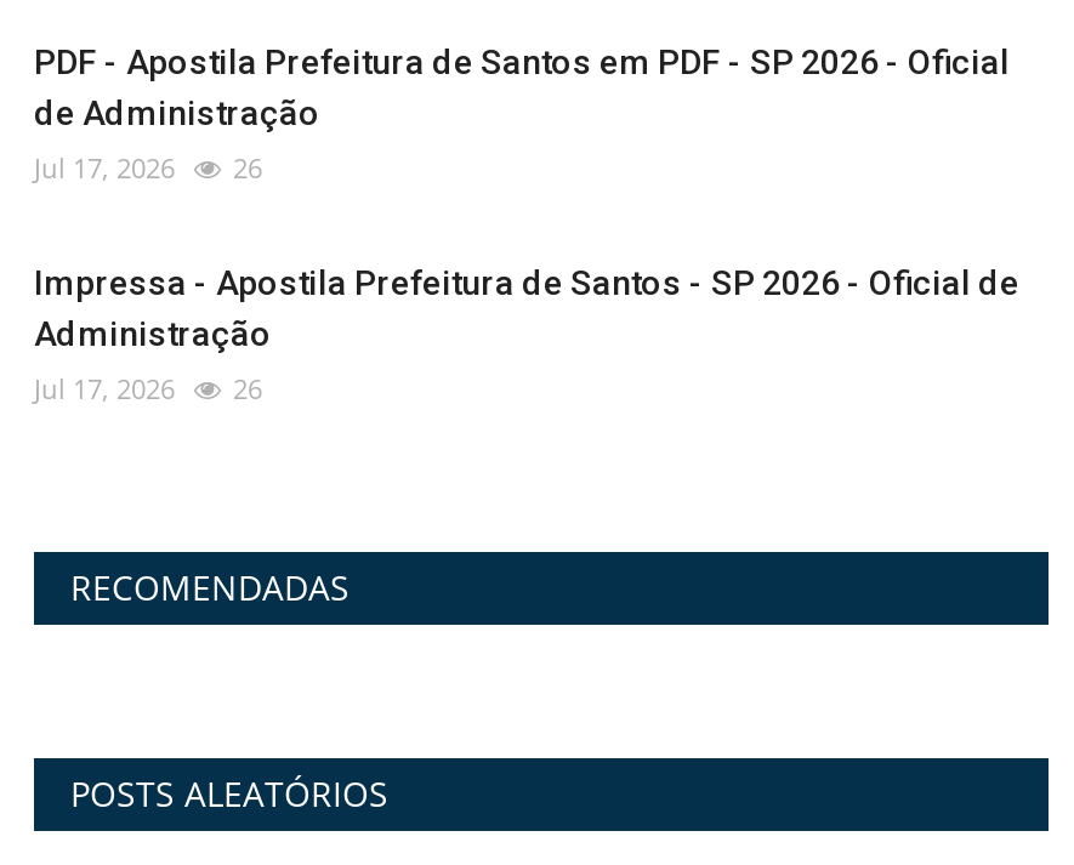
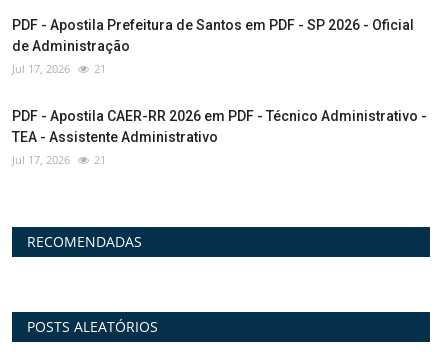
- Jul 17, 2026 26
+ Jul 17, 2026 21

- Impressa - Apostila Prefeitura de Santos - SP 2026 - Oficial de
- Administração
+ PDF - Apostila CAER-RR 2026 em PDF - Técnico Administrativo -
+ TEA - Assistente Administrativo

- Jul 17, 2026 26
+ Jul 17, 2026 21
